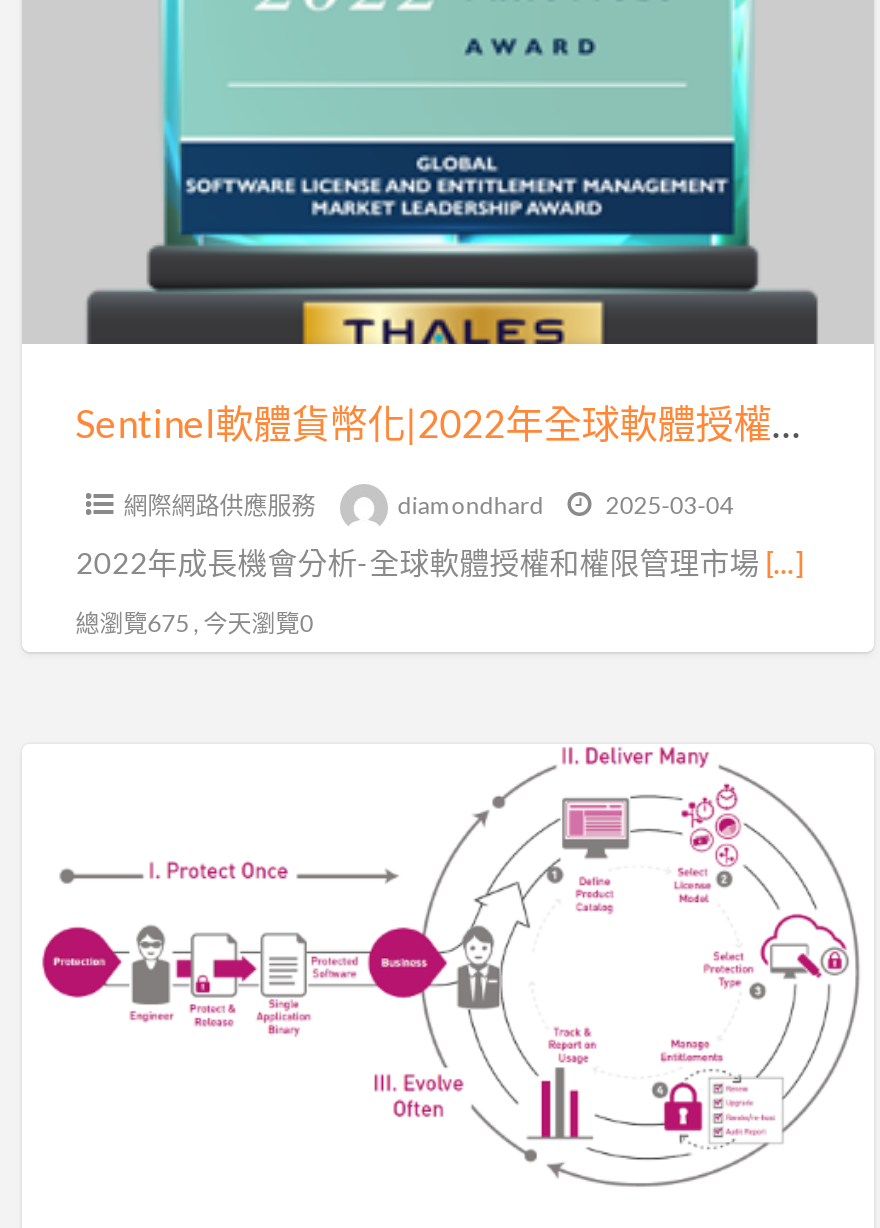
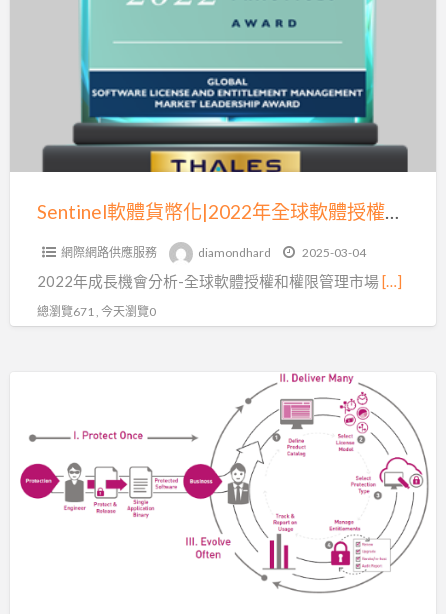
- 總瀏覽675 , 今天瀏覽0
+ 總瀏覽671 , 今天瀏覽0
